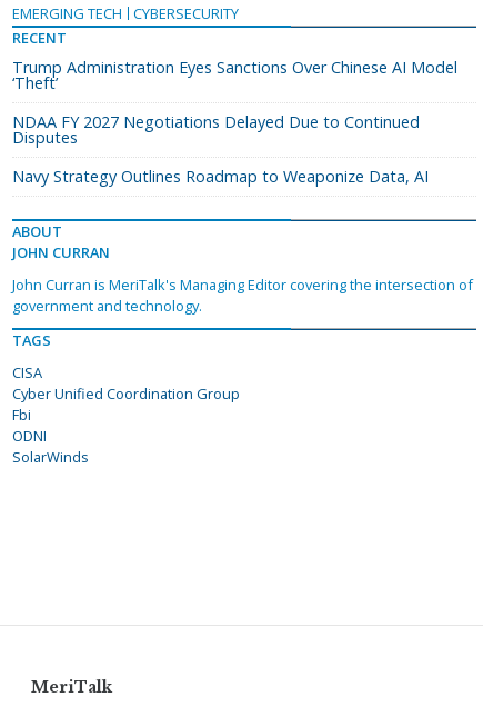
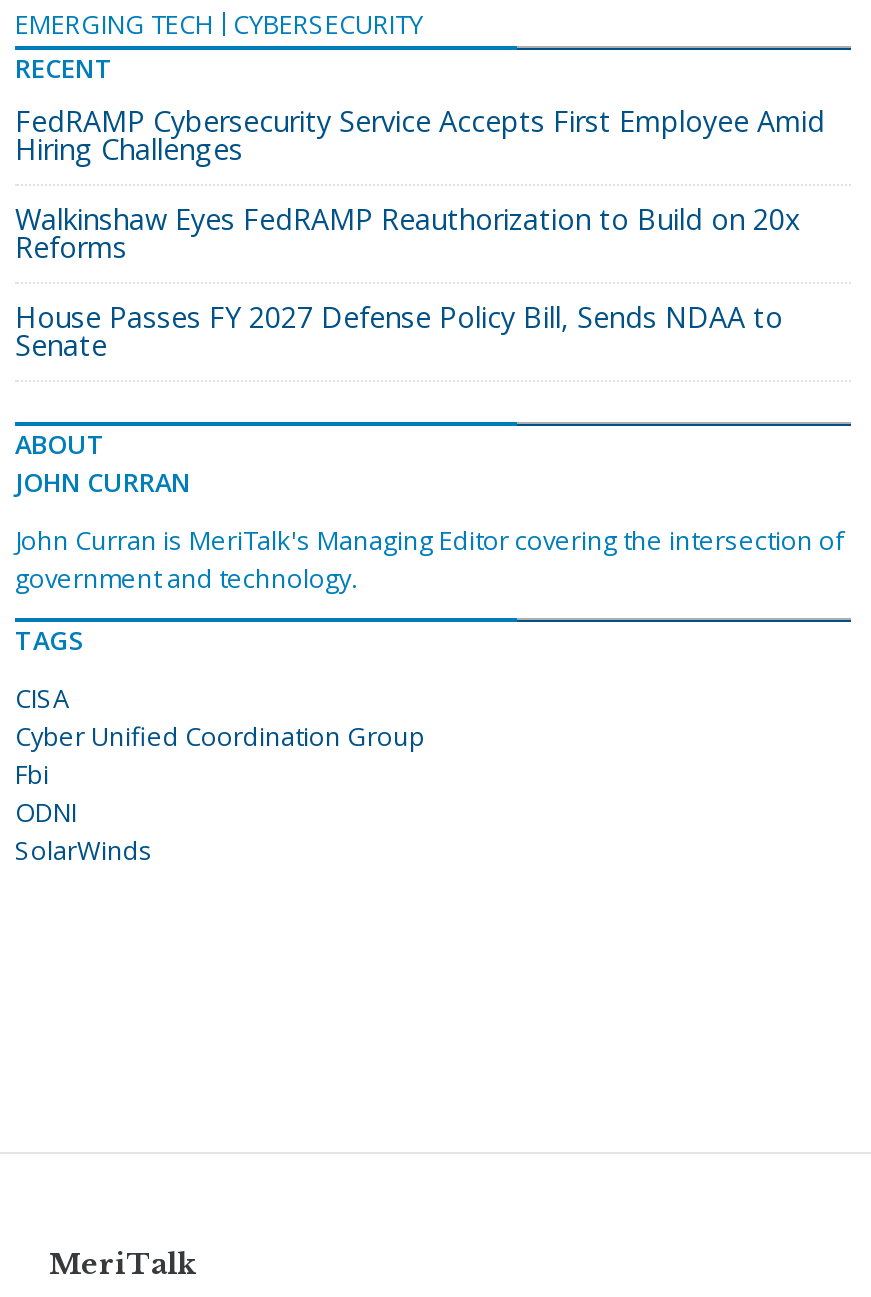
- Trump Administration Eyes Sanctions Over Chinese AI Model
- ‘Theft’
+ FedRAMP Cybersecurity Service Accepts First Employee Amid
+ Hiring Challenges

- NDAA FY 2027 Negotiations Delayed Due to Continued
- Disputes
+ Walkinshaw Eyes FedRAMP Reauthorization to Build on 20x
+ Reforms

- Navy Strategy Outlines Roadmap to Weaponize Data, AI
+ House Passes FY 2027 Defense Policy Bill, Sends NDAA to
+ Senate
